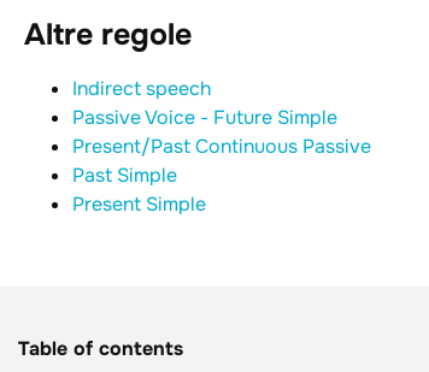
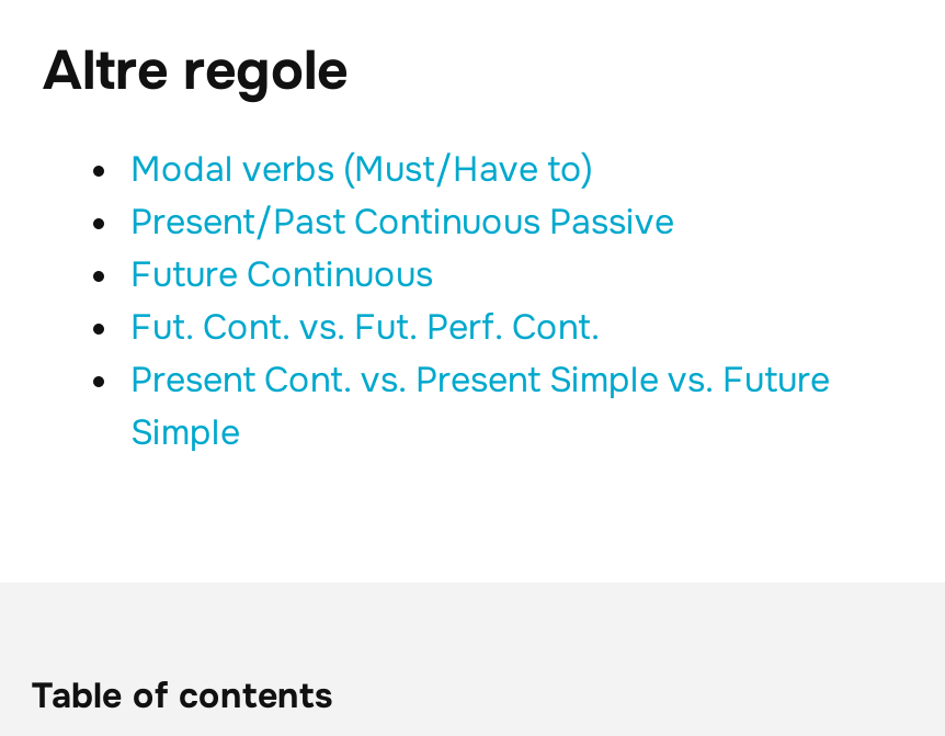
- Indirect speech
- Passive Voice - Future Simple
+ Modal verbs (Must/Have to)

moved up: Present/Past Continuous Passive

- Past Simple
- Present Simple
+ Future Continuous
+ Fut. Cont. vs. Fut. Perf. Cont.
+ Present Cont. vs. Present Simple vs. Future
+ Simple
